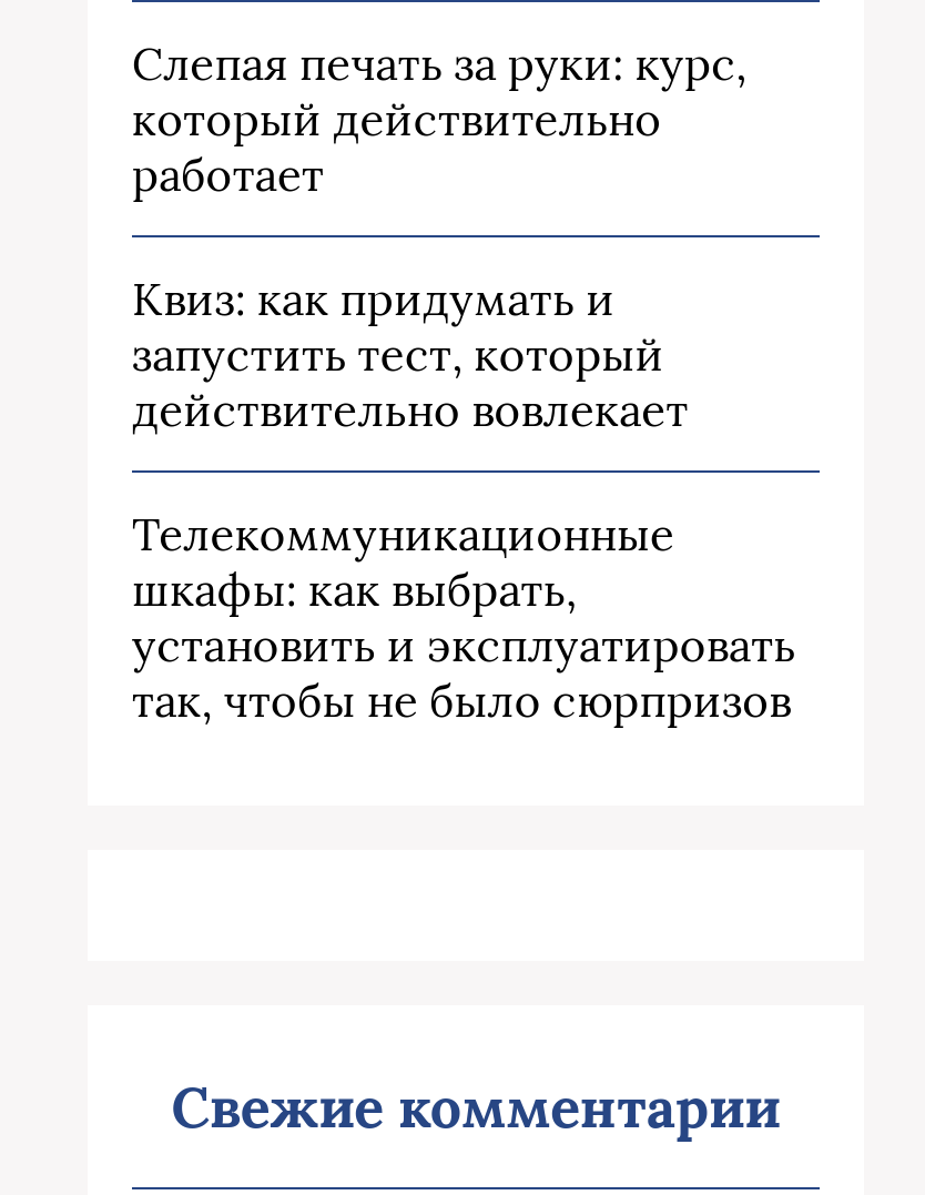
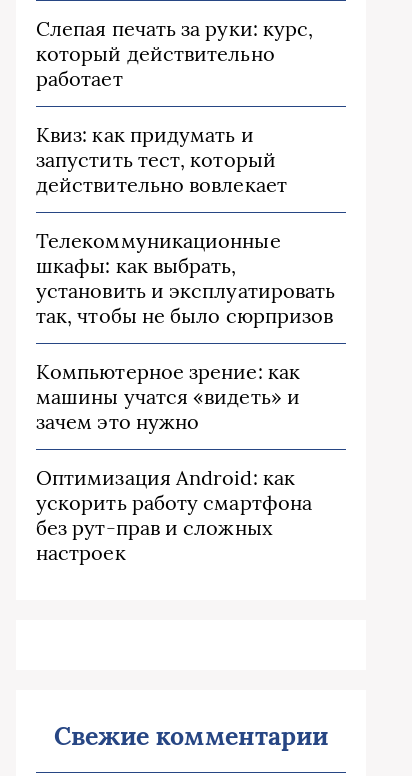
+ Компьютерное зрение: как
+ машины учатся «видеть» и
+ зачем это нужно
+ Оптимизация Android: как
+ ускорить работу смартфона
+ без рут-прав и сложных
+ настроек
